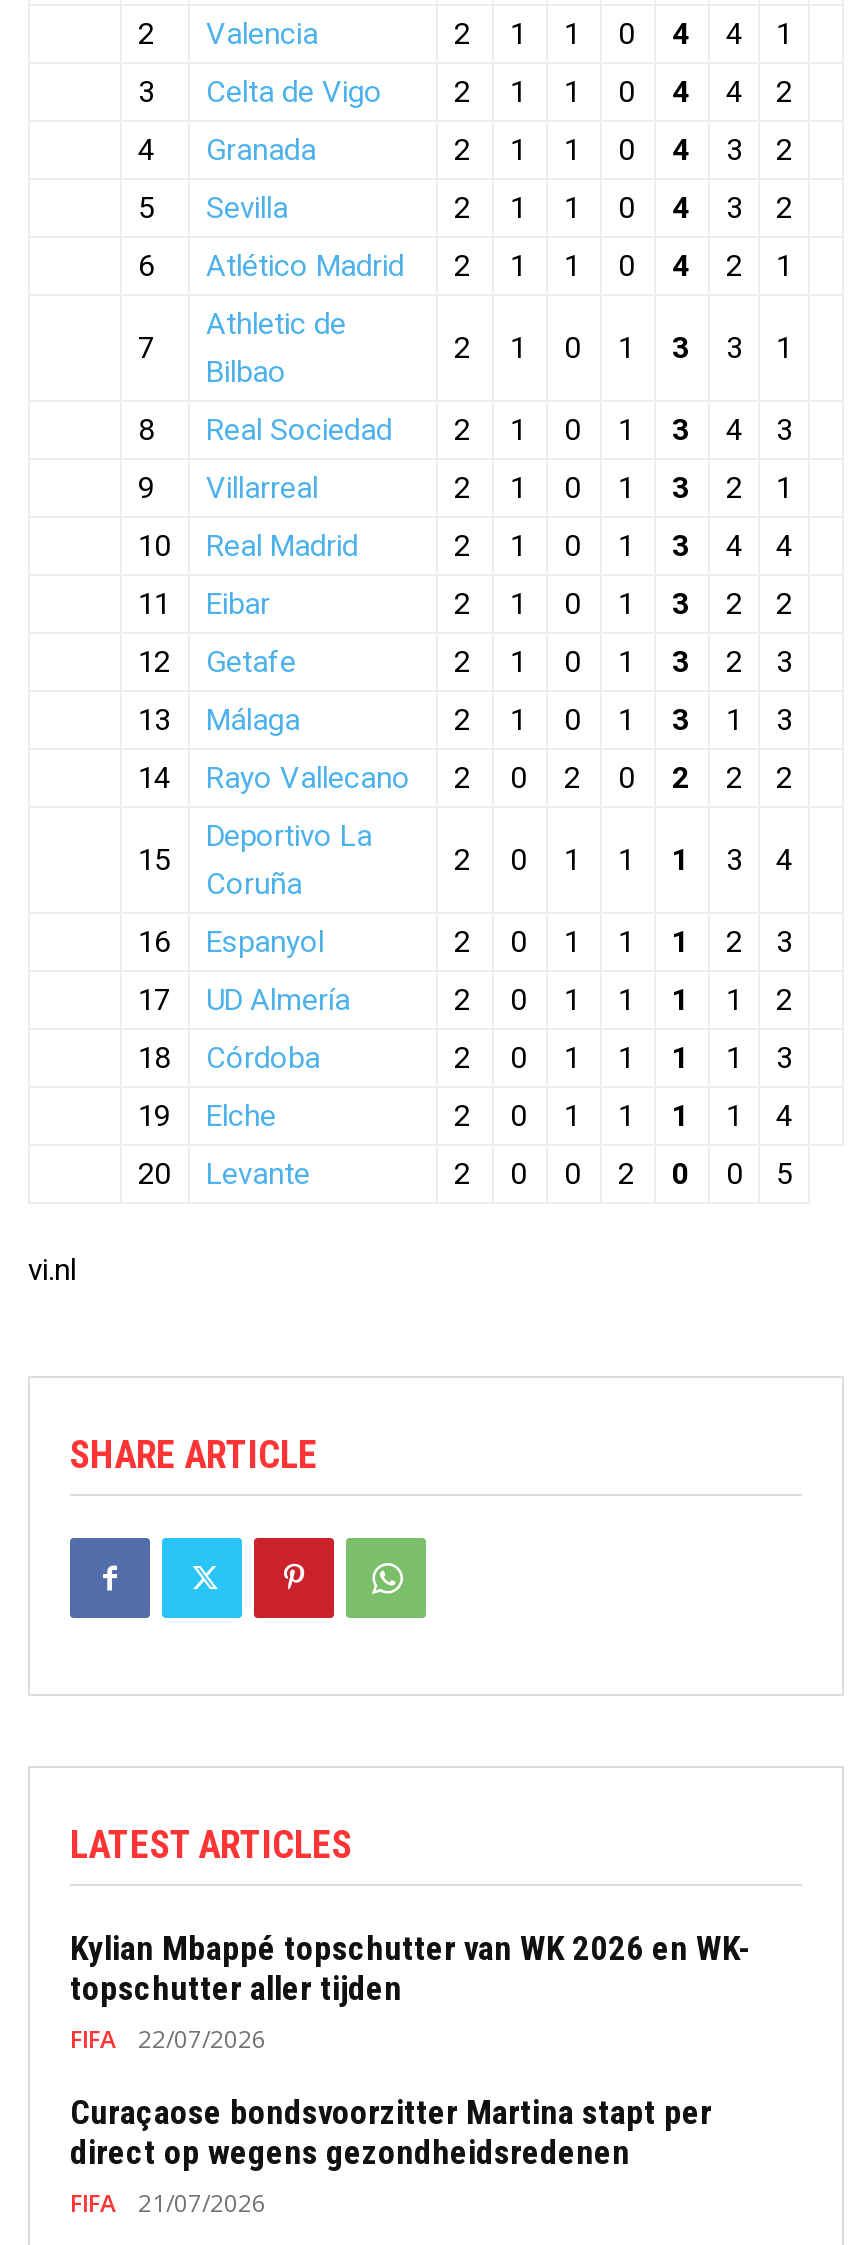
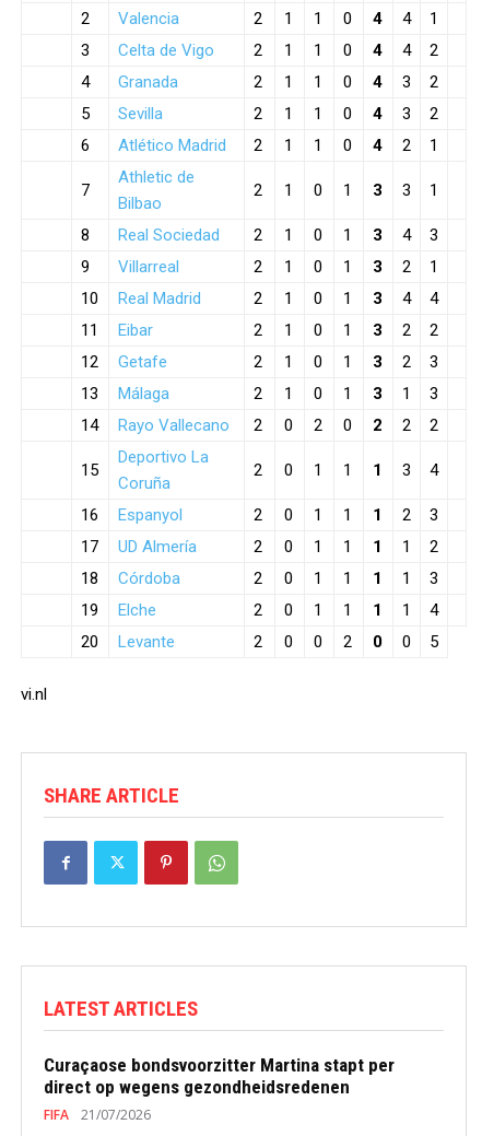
- Kylian Mbappé topschutter van WK 2026 en WK-
- topschutter aller tijden
- FIFA
- 22/07/2026
